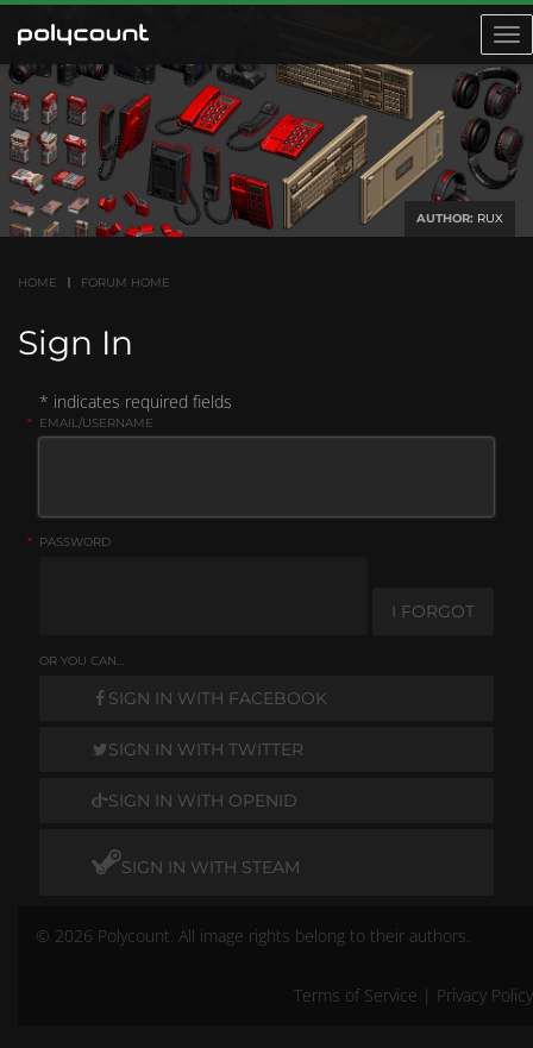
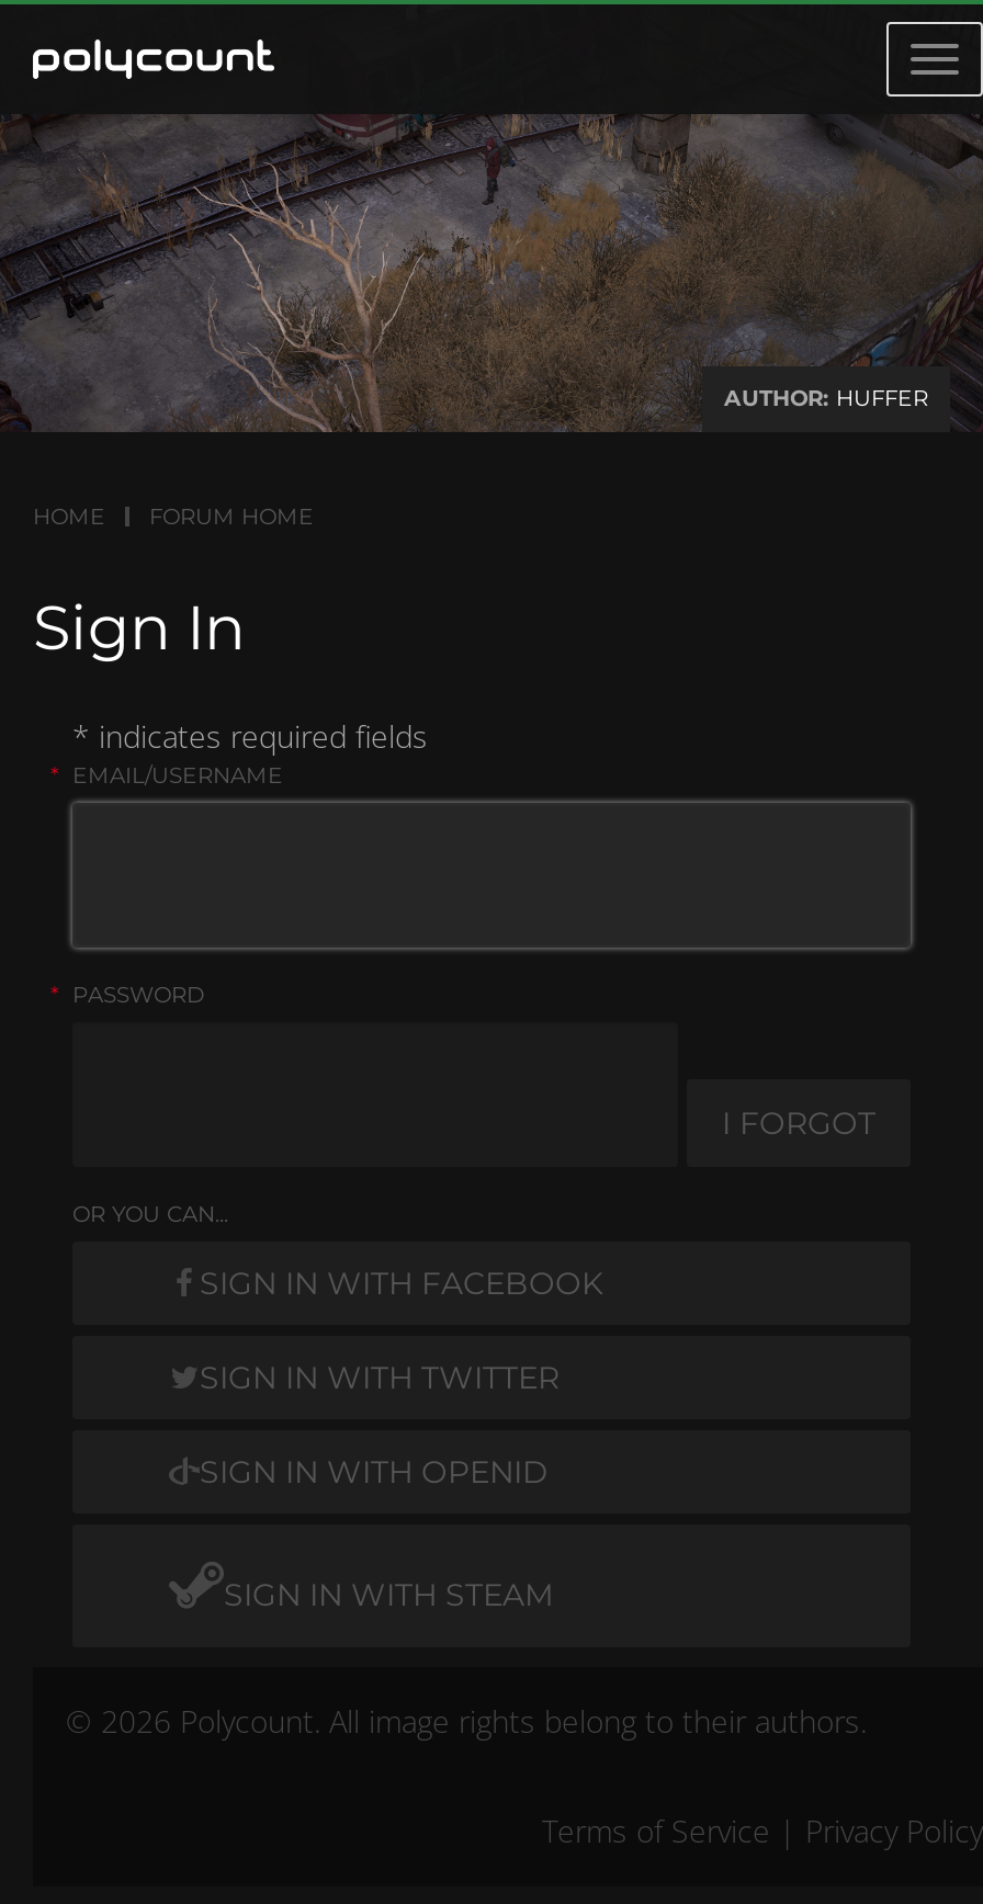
- [image]
- AUTHOR: RUX
+ [image]
+ AUTHOR: HUFFER
